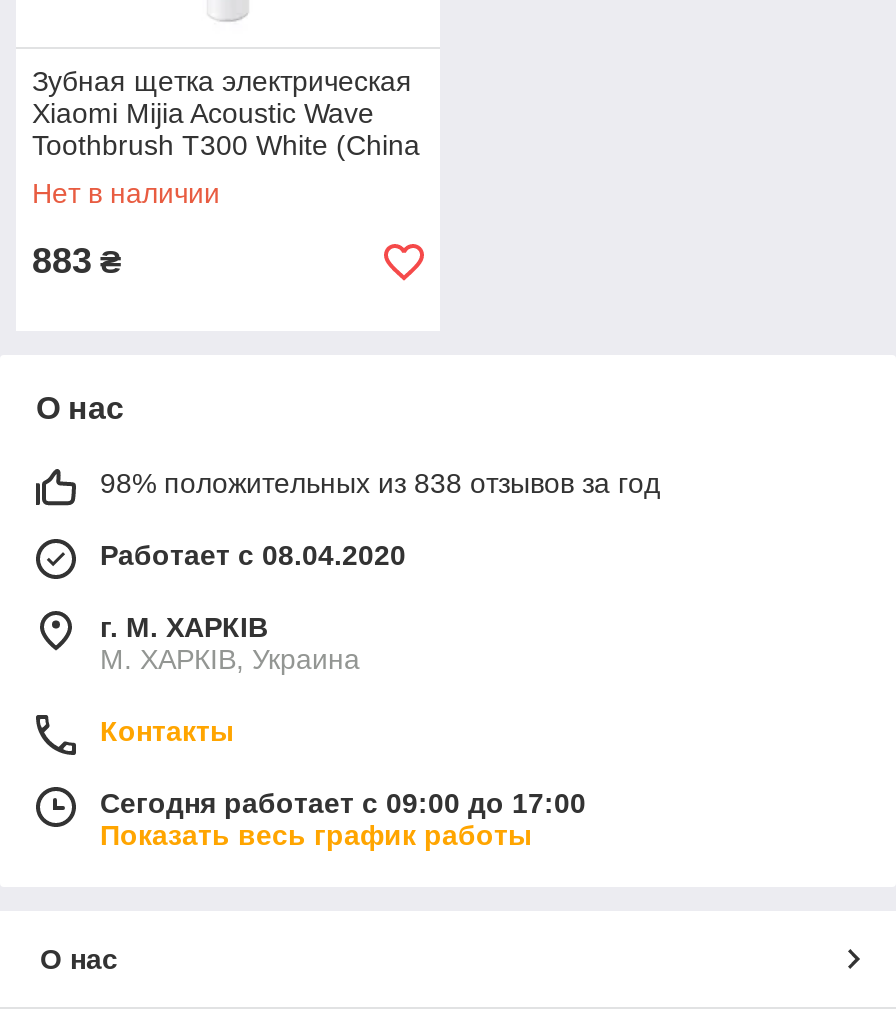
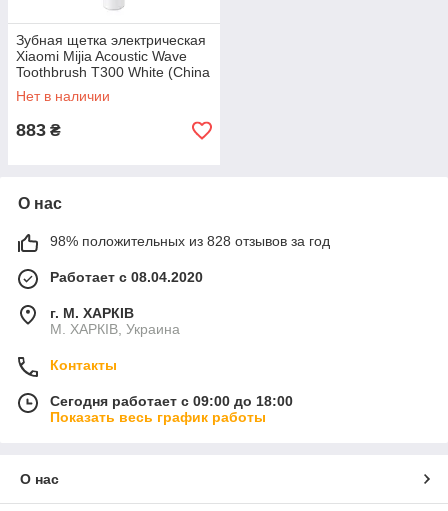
- 98% положительных из 838 отзывов за год
+ 98% положительных из 828 отзывов за год

- Сегодня работает с 09:00 до 17:00
+ Сегодня работает с 09:00 до 18:00
